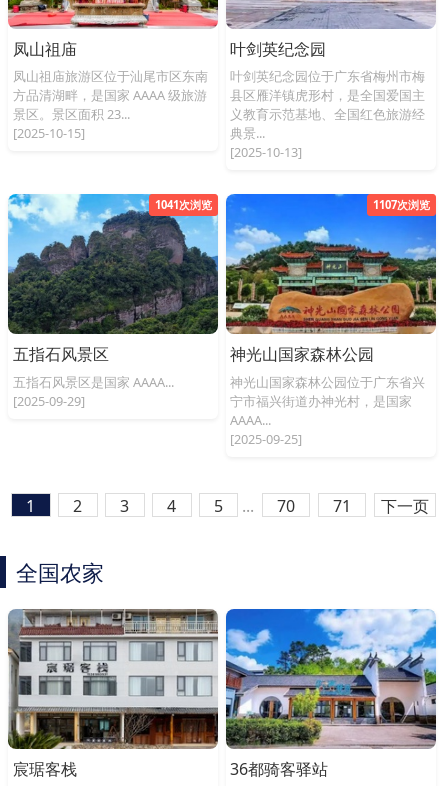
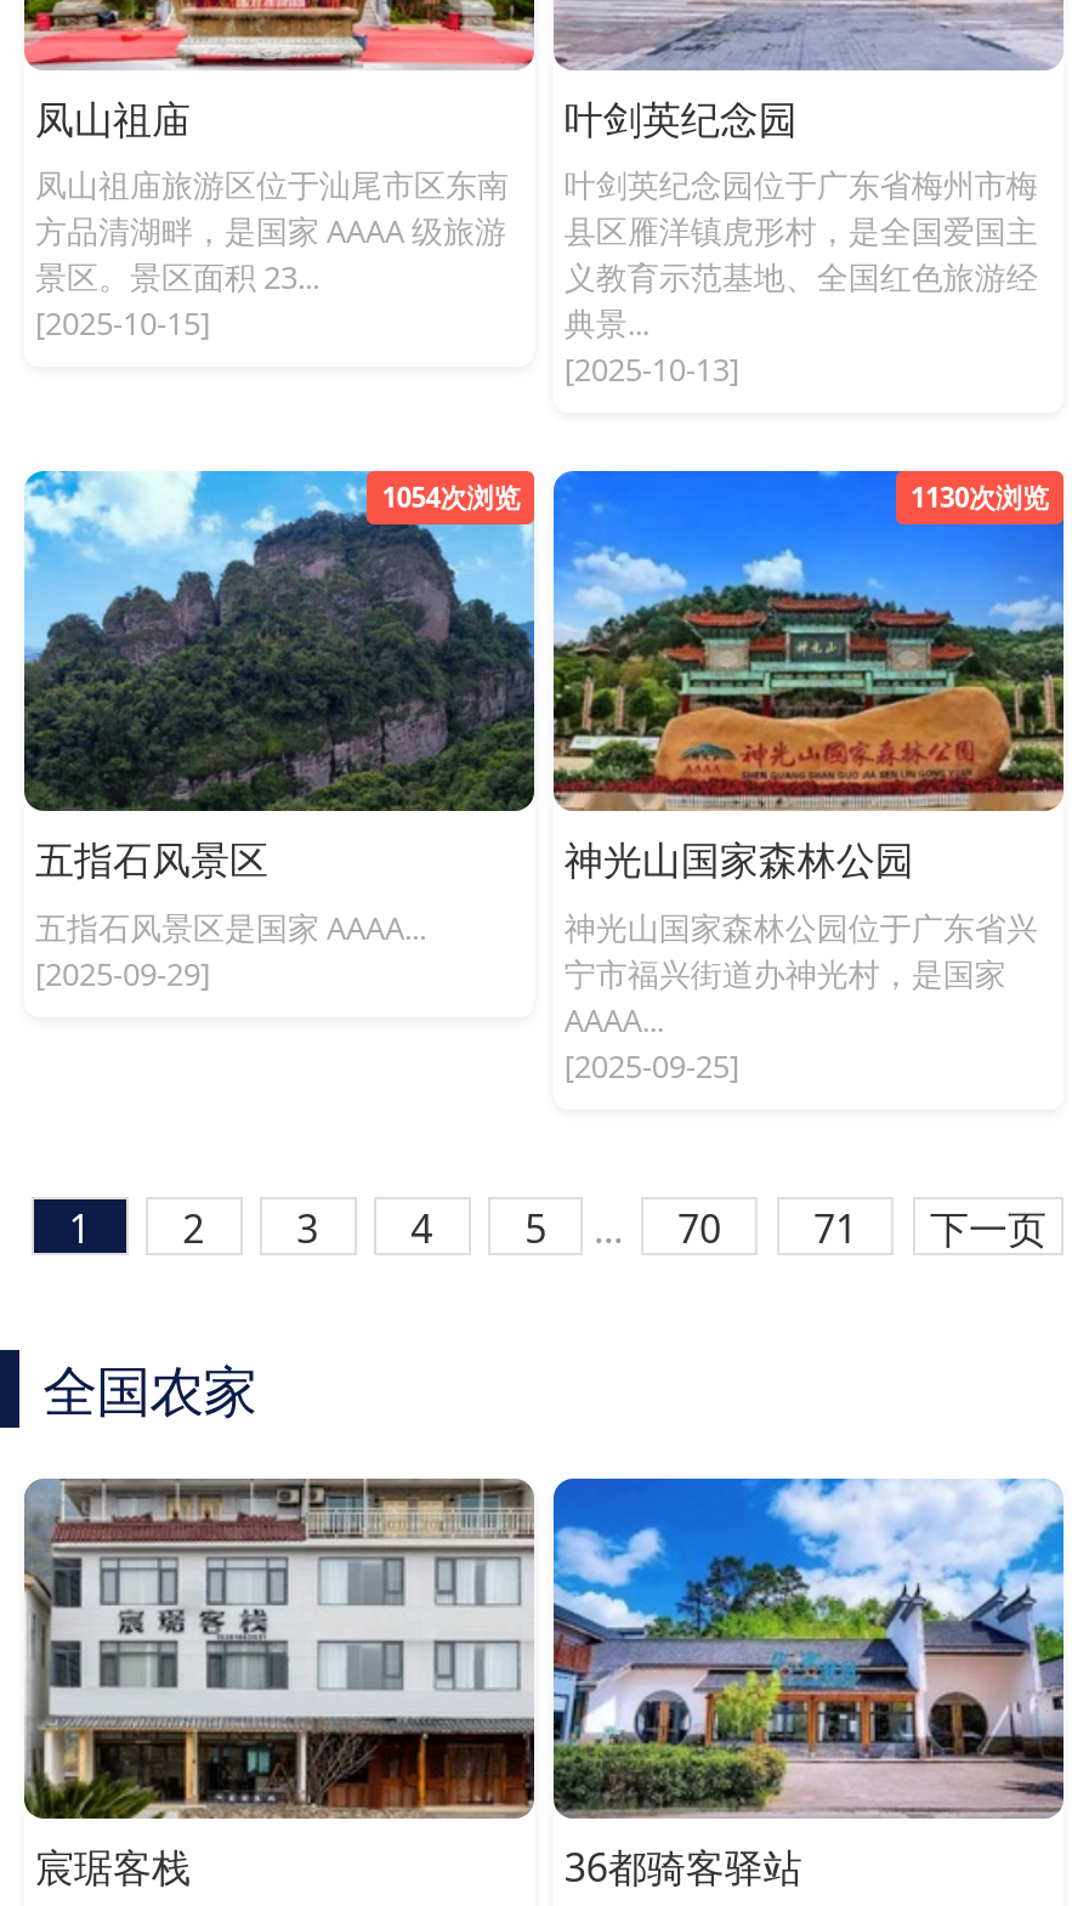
- 1041次浏览
+ 1054次浏览

- 1107次浏览
+ 1130次浏览
